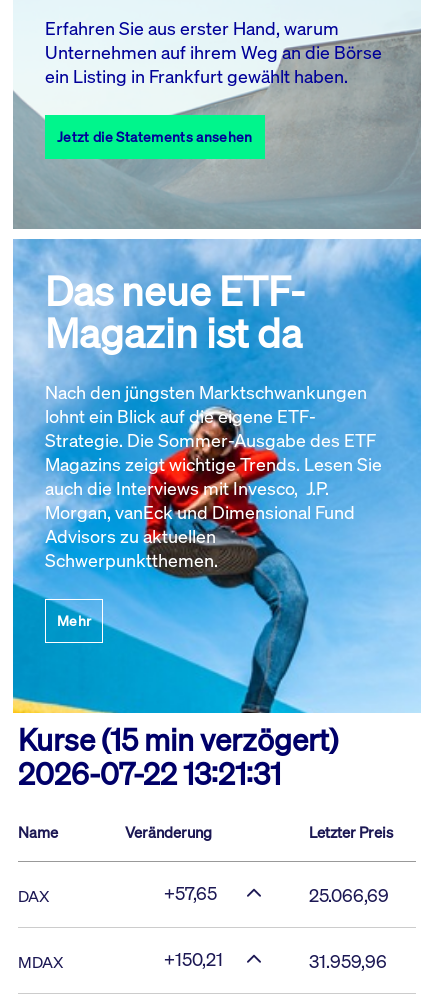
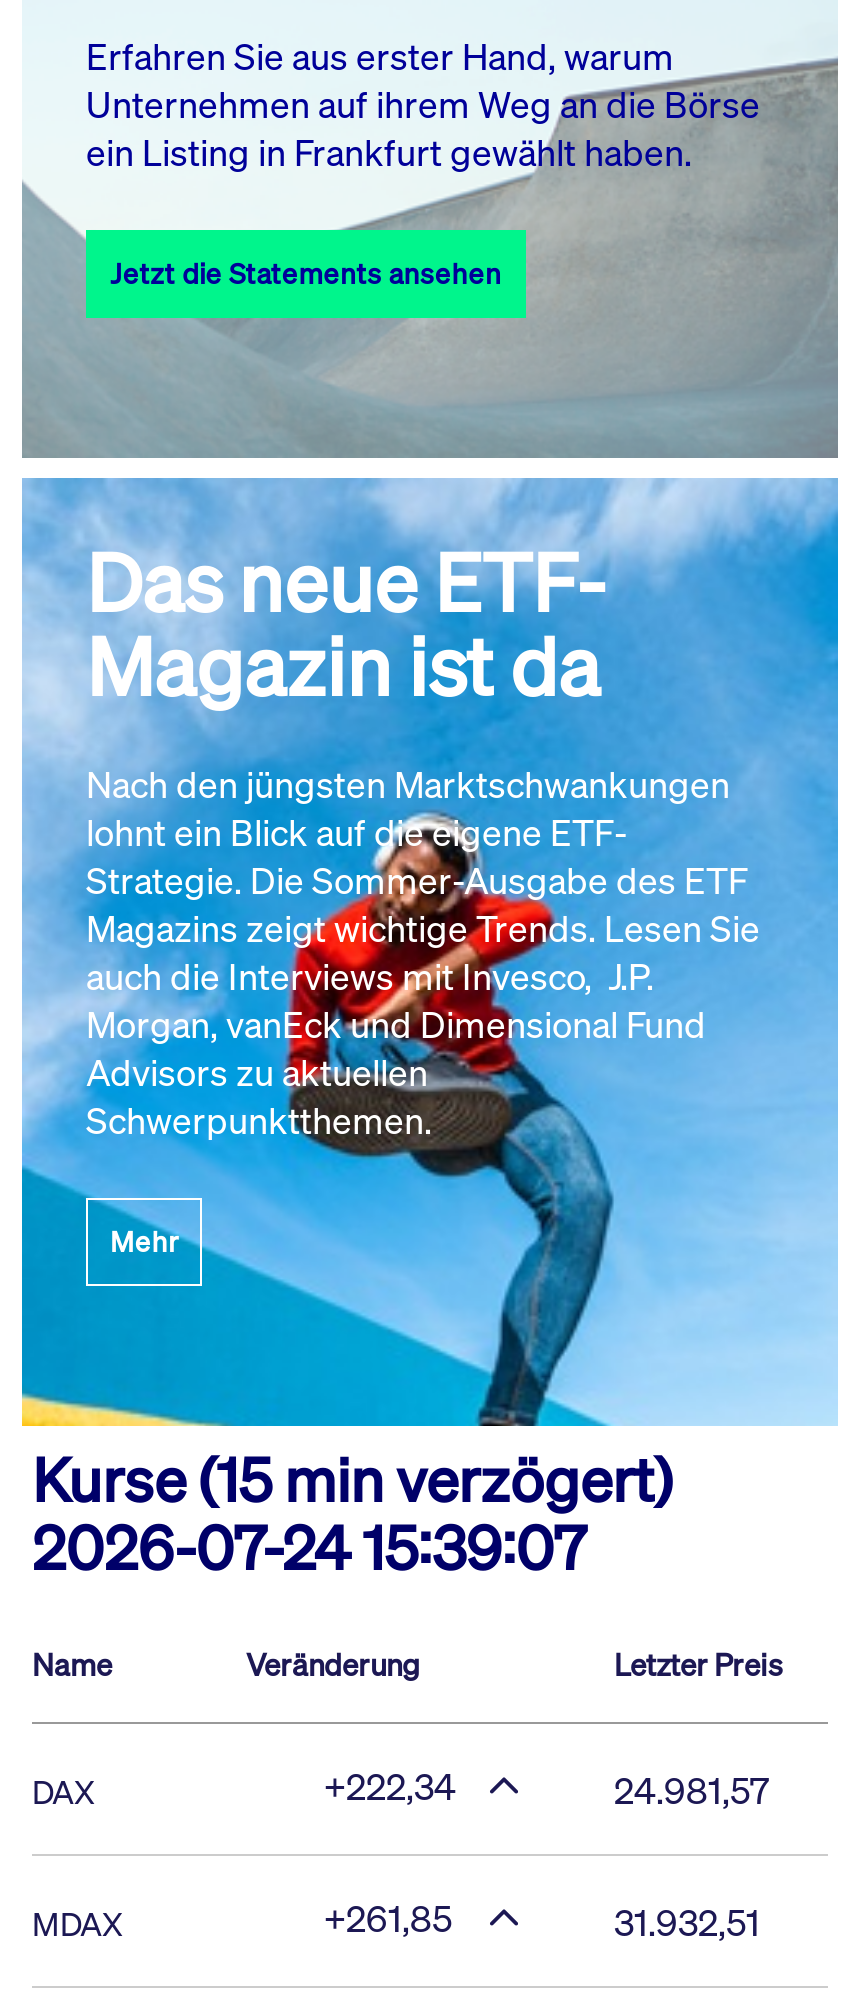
- 2026-07-22 13:21:31
+ 2026-07-24 15:39:07

- +57,65
+ +222,34

- 25.066,69
+ 24.981,57

- +150,21
+ +261,85

- 31.959,96
+ 31.932,51
